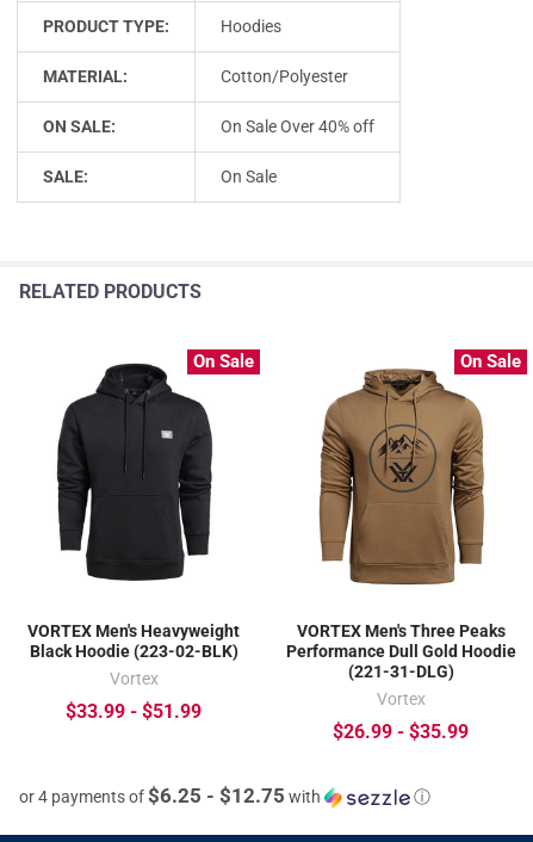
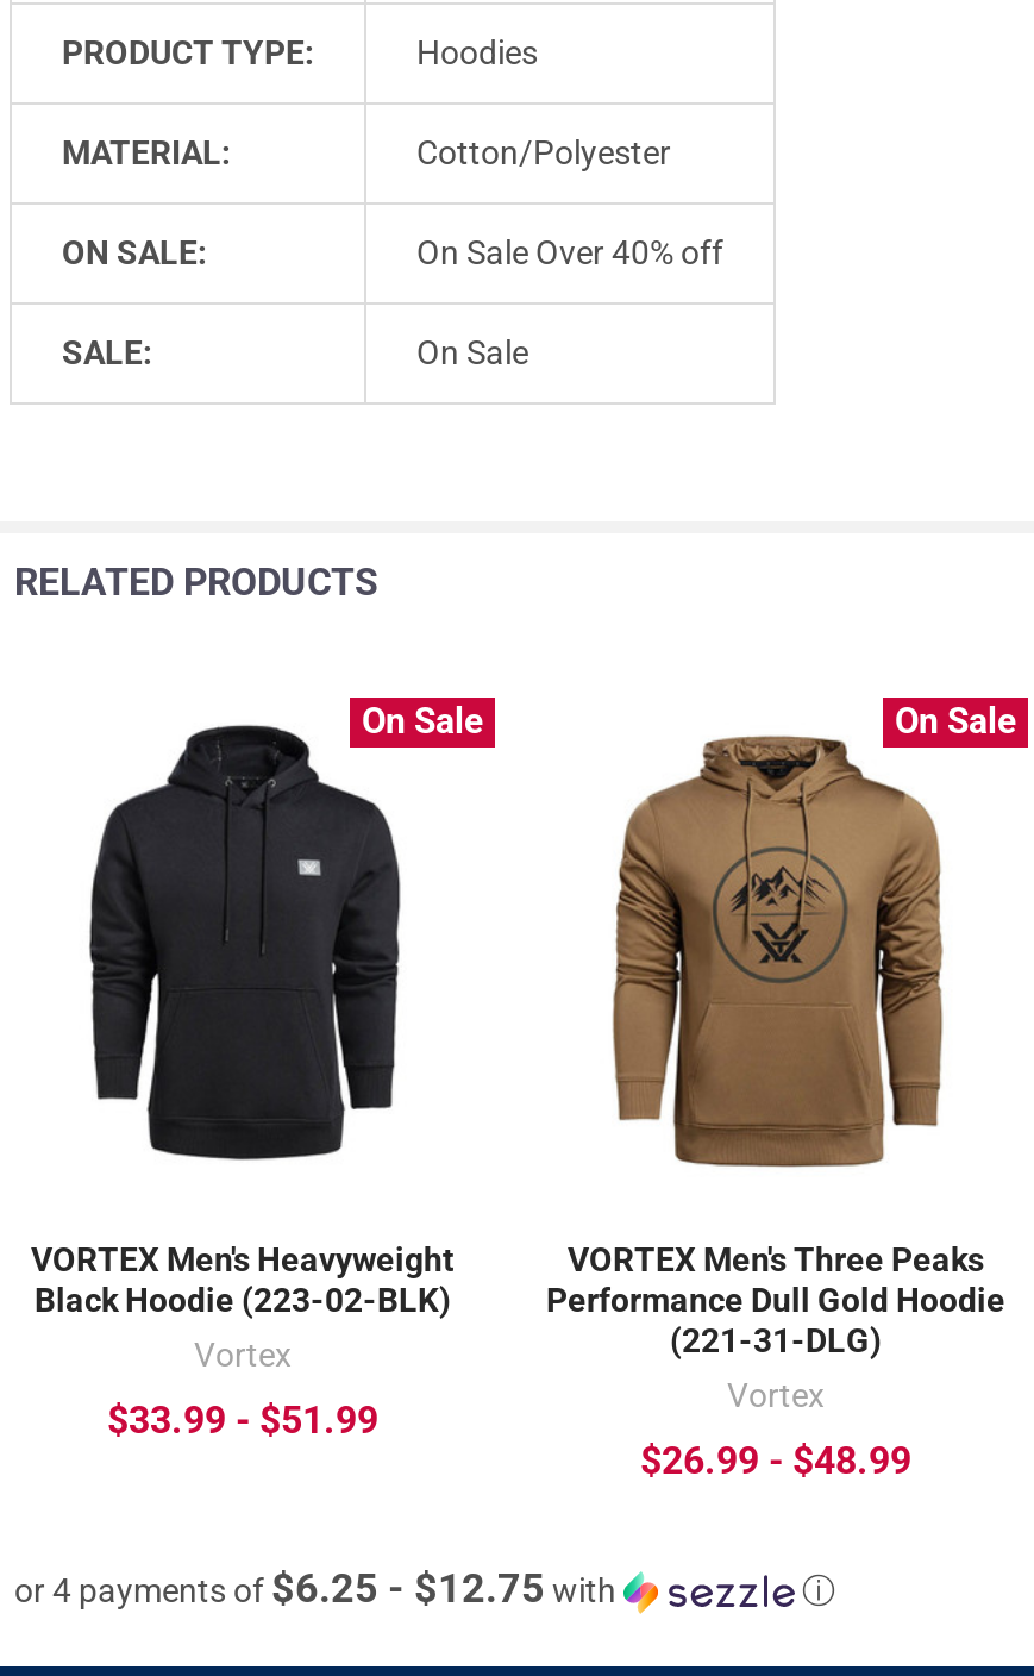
- $26.99 - $35.99
+ $26.99 - $48.99
